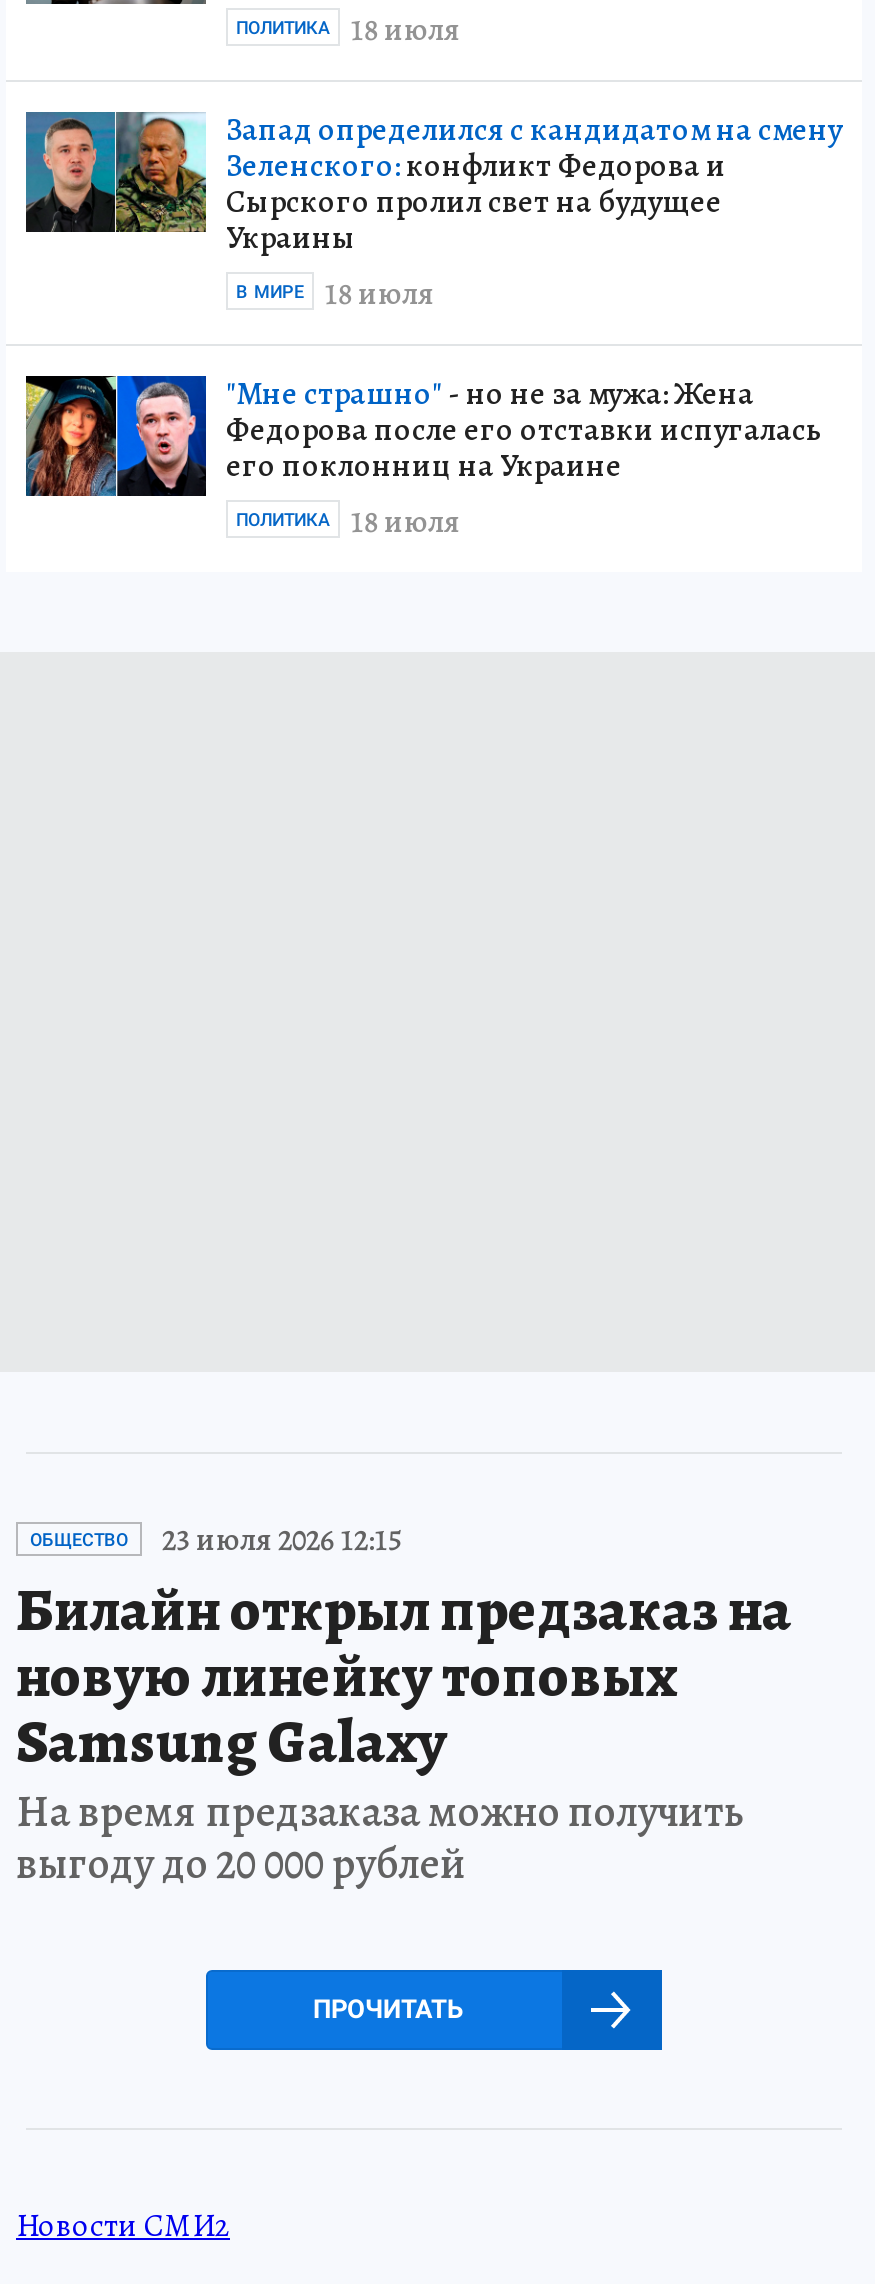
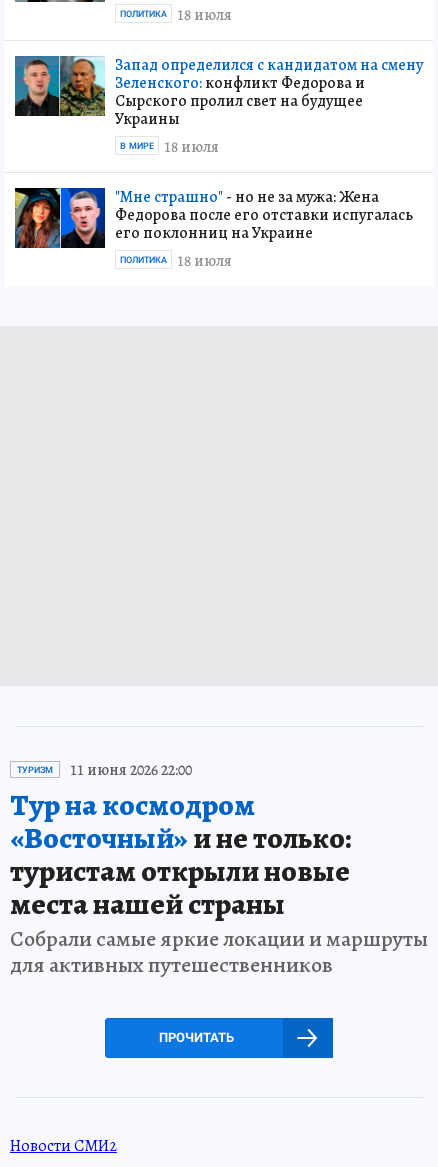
- ОБЩЕСТВО
- 23 июля 2026 12:15
- Билайн открыл предзаказ на
- новую линейку топовых
- Samsung Galaxy
- На время предзаказа можно получить
- выгоду до 20 000 рублей
+ ТУРИЗМ
+ 11 июня 2026 22:00
+ Тур на космодром
+ «Восточный»и не только:
+ туристам открыли новые
+ места нашей страны
+ Собрали самые яркие локации и маршруты
+ для активных путешественников
